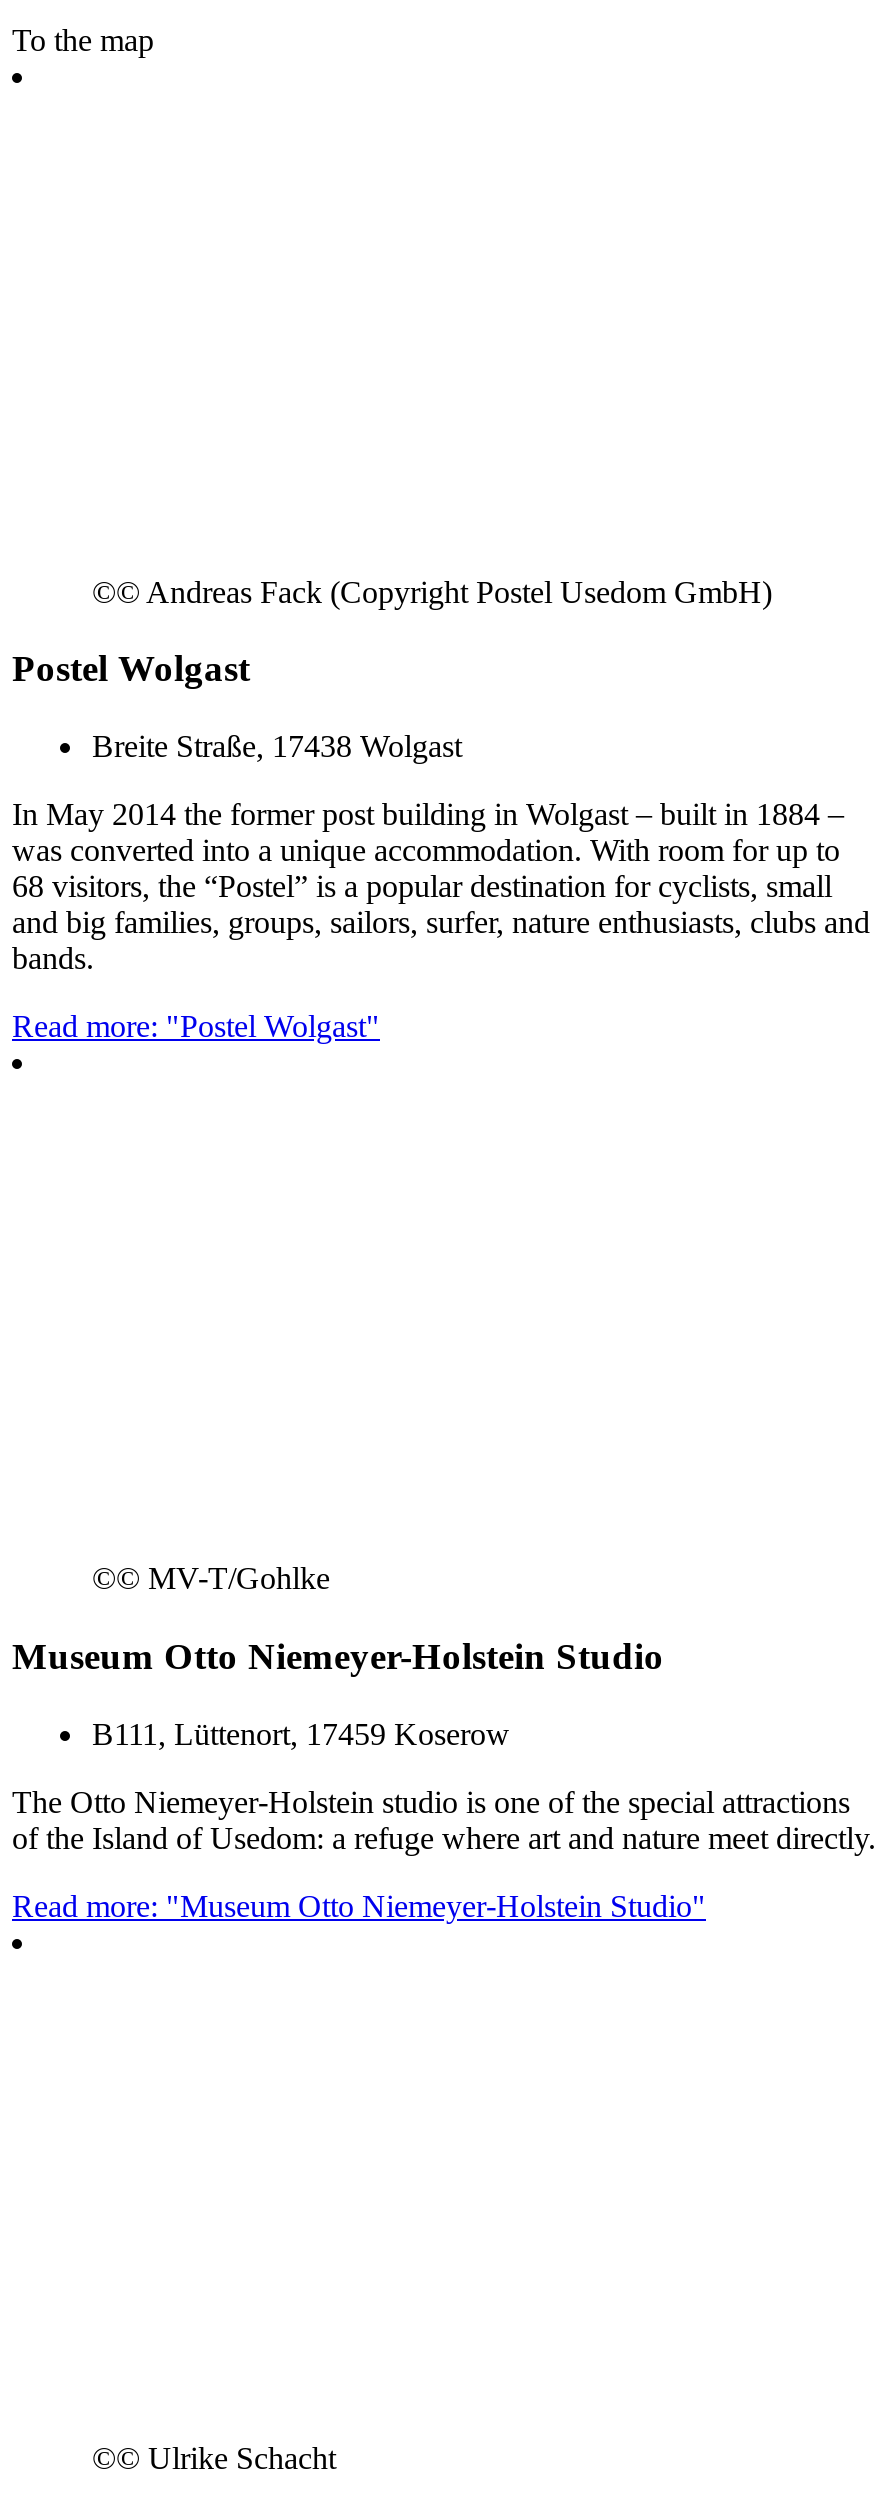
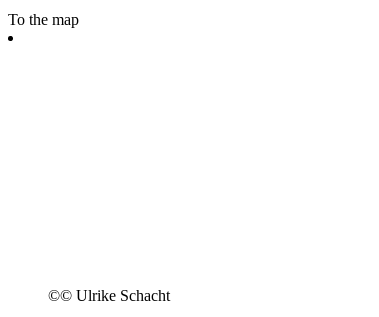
- ©© Andreas Fack (Copyright Postel Usedom GmbH)
- Postel Wolgast
- Breite Straße, 17438 Wolgast
- In May 2014 the former post building in Wolgast – built in 1884 –
- was converted into a unique accommodation. With room for up to
- 68 visitors, the “Postel” is a popular destination for cyclists, small
- and big families, groups, sailors, surfer, nature enthusiasts, clubs and
- bands.
- Read more: "Postel Wolgast"

- ©© MV-T/Gohlke
- Museum Otto Niemeyer-Holstein Studio
- B111, Lüttenort, 17459 Koserow
- The Otto Niemeyer-Holstein studio is one of the special attractions
- of the Island of Usedom: a refuge where art and nature meet directly.
- Read more: "Museum Otto Niemeyer-Holstein Studio"
